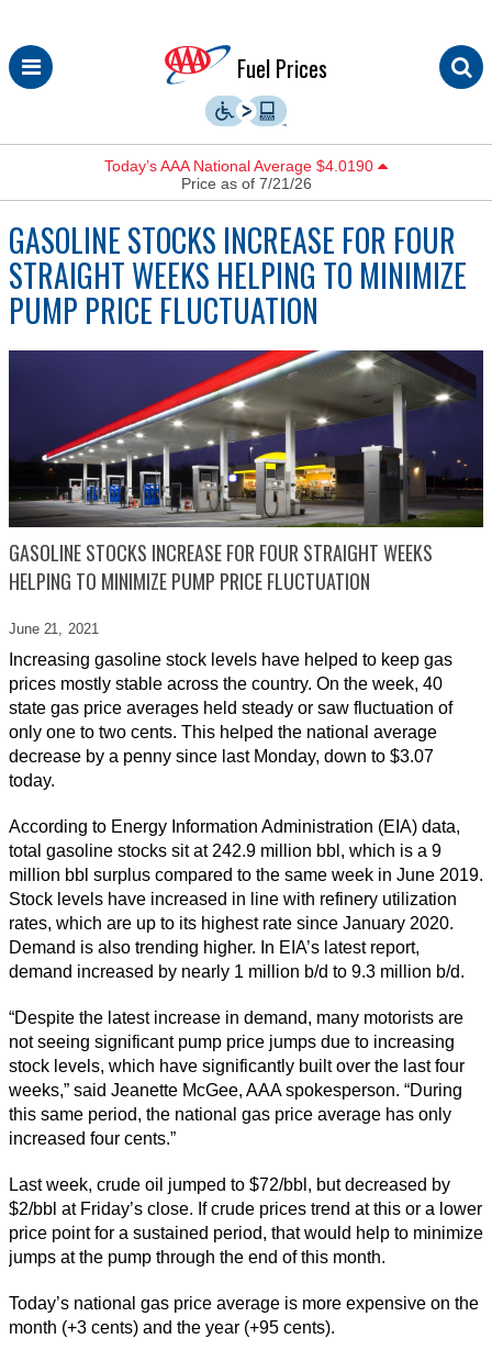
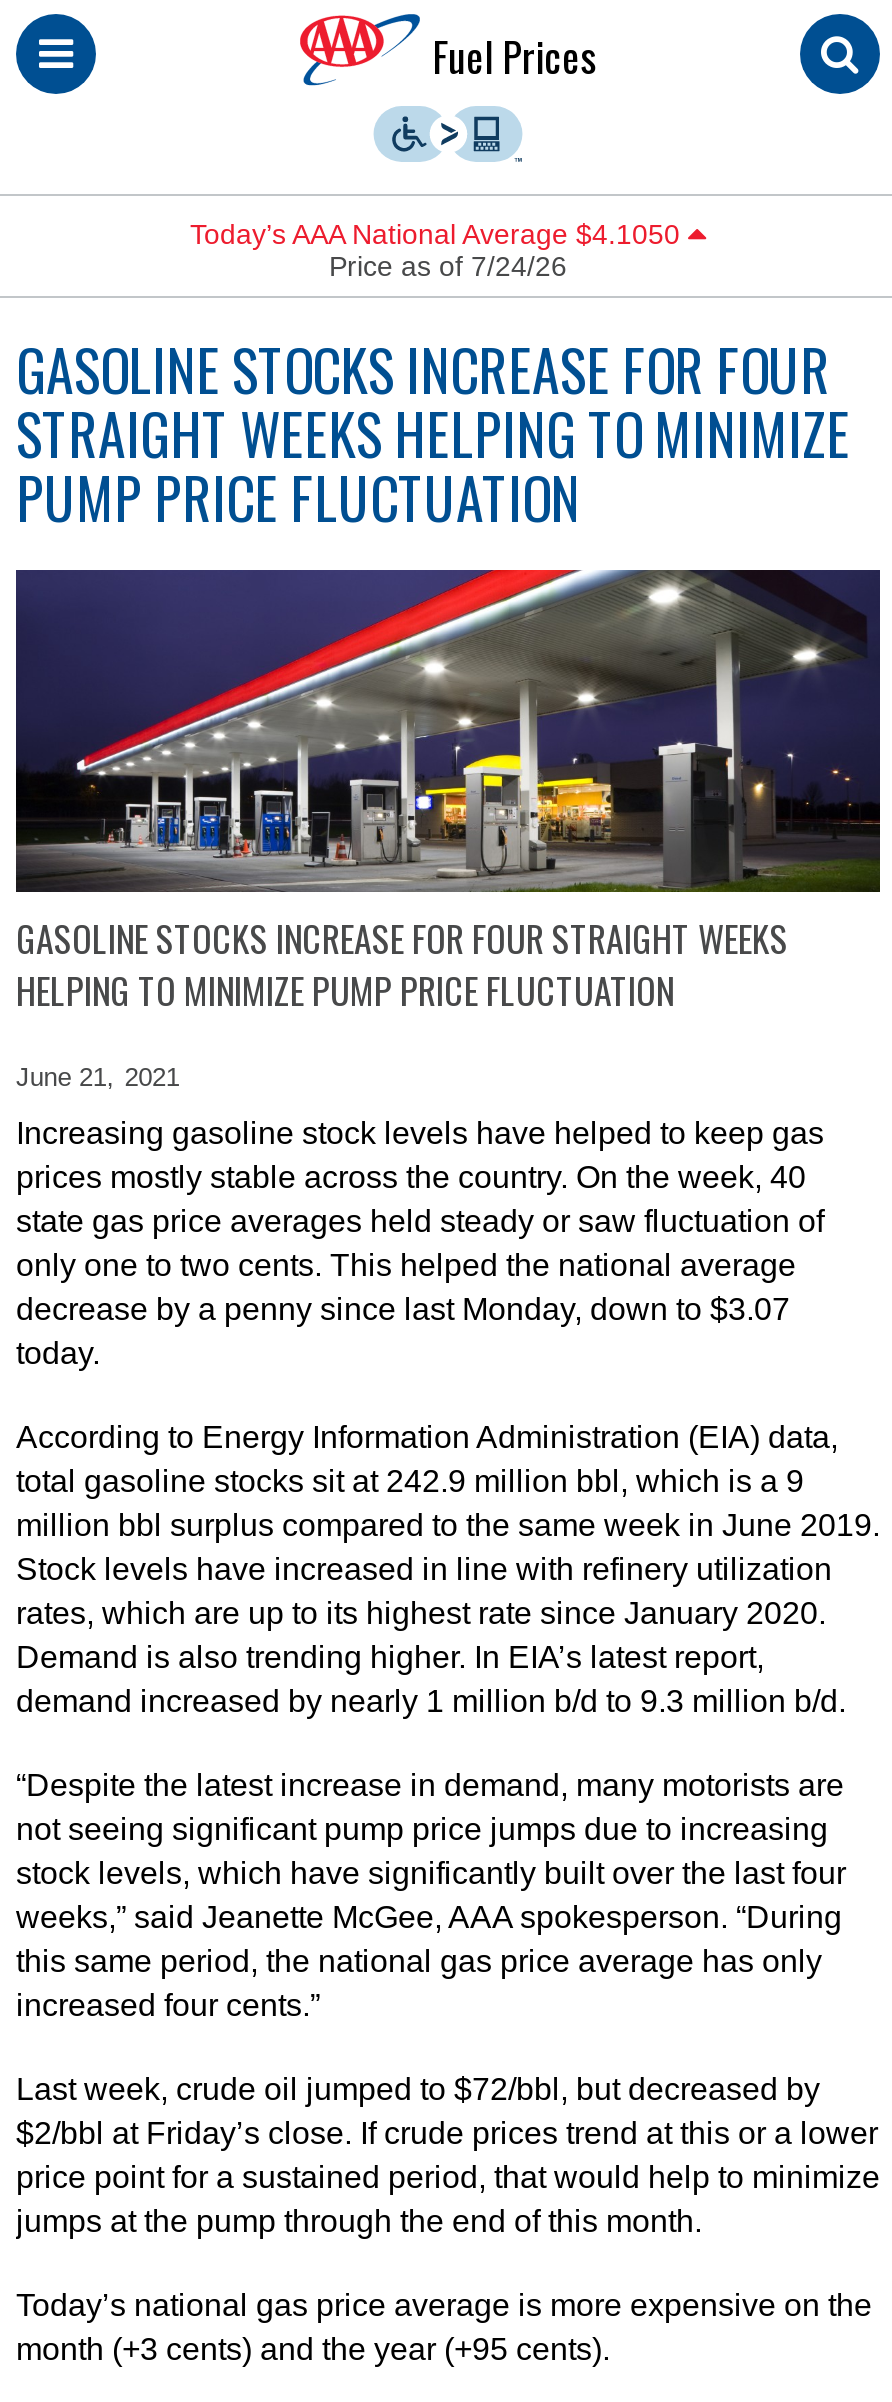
- Today’s AAA National Average $4.0190
+ Today’s AAA National Average $4.1050

- Price as of 7/21/26
+ Price as of 7/24/26
